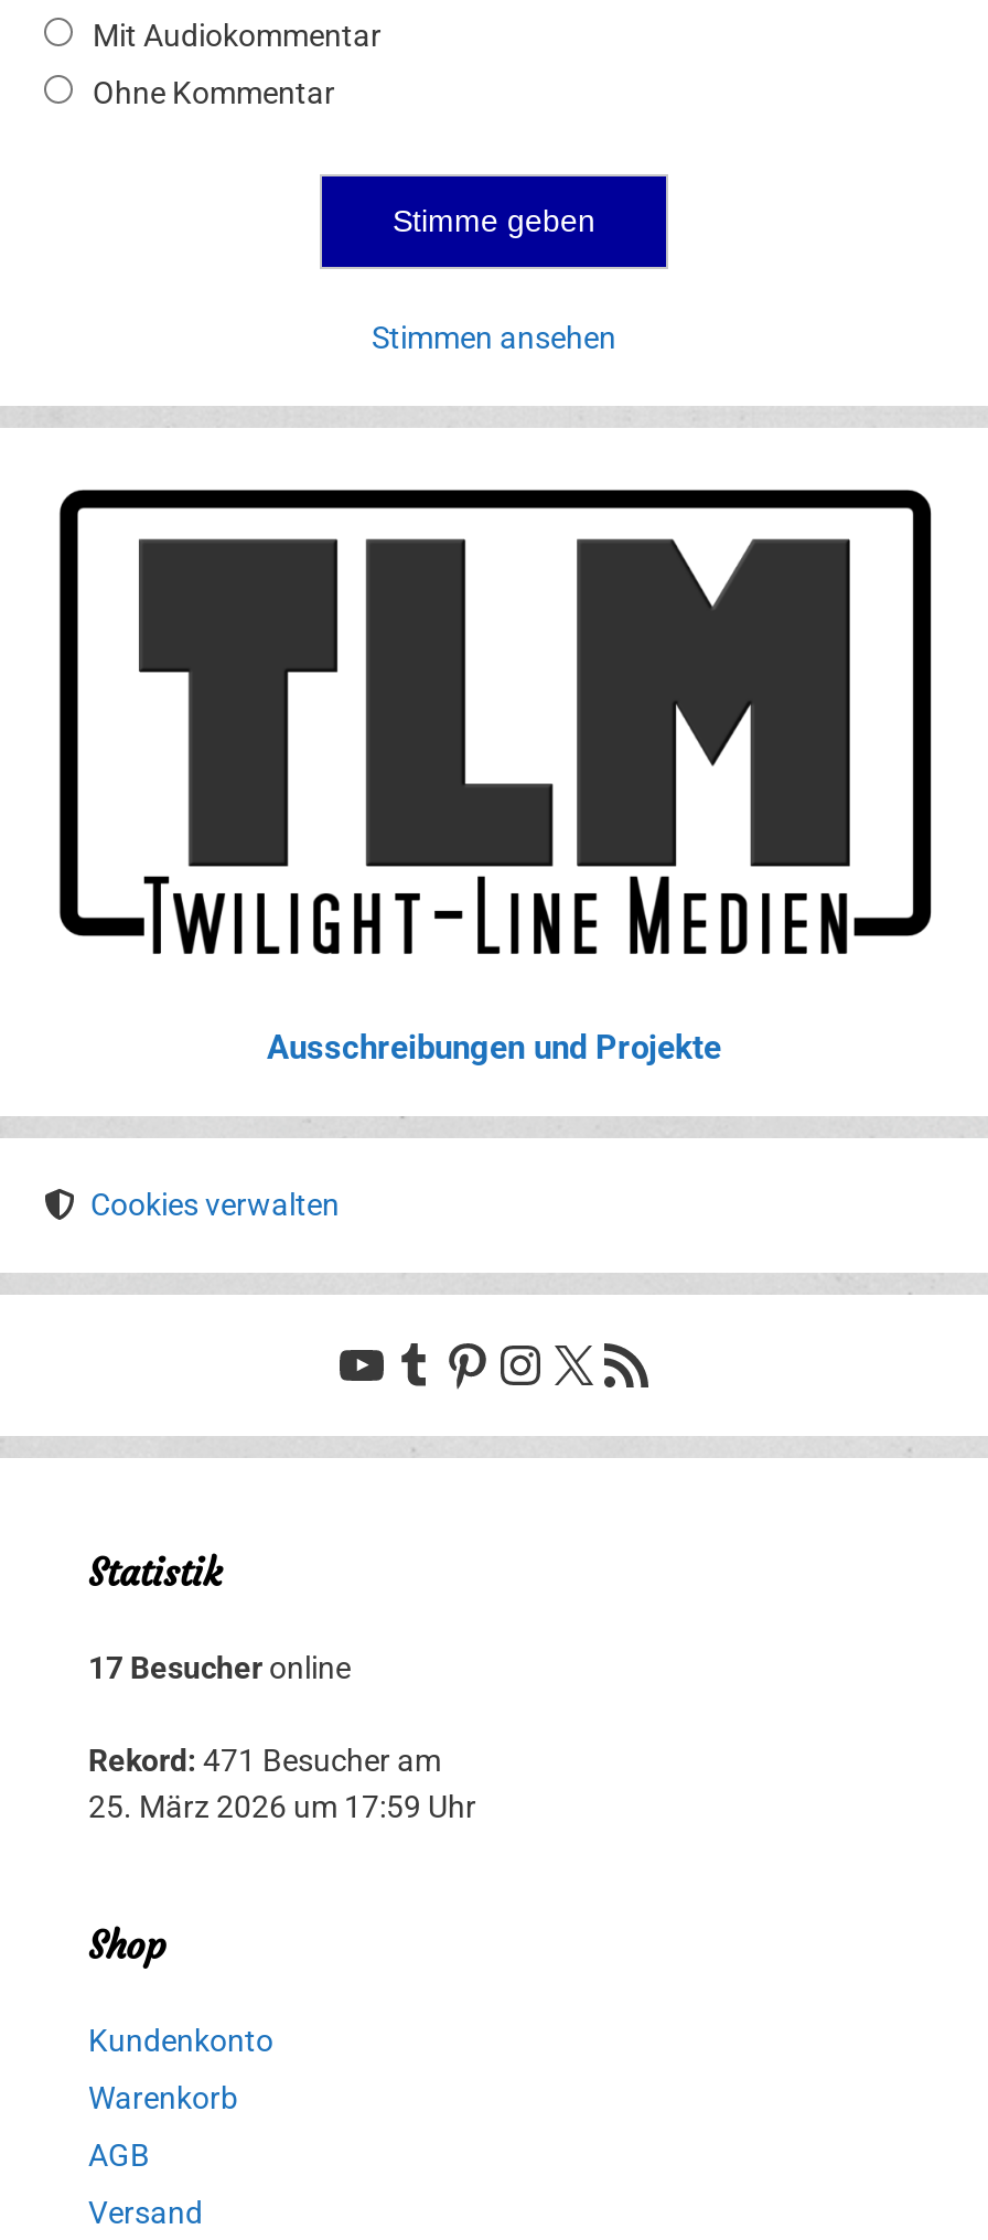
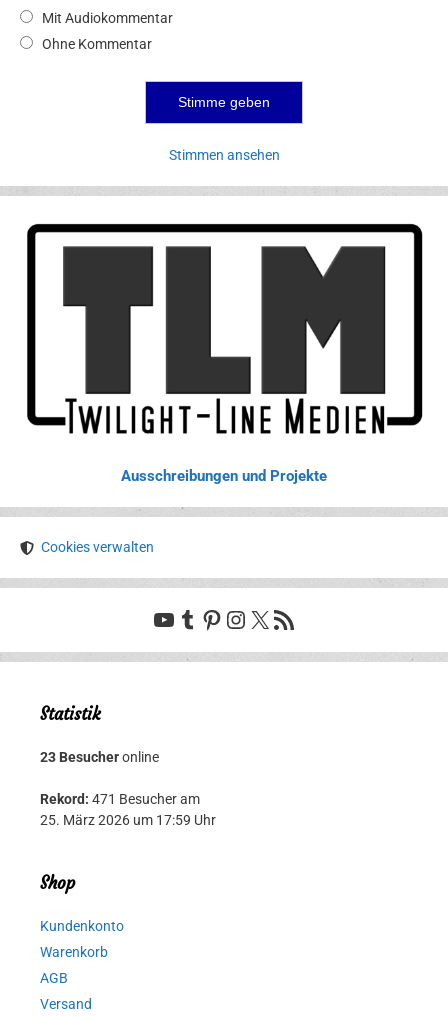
- 17 Besucher online
+ 23 Besucher online
